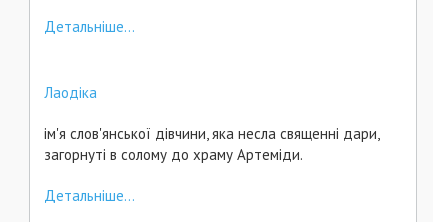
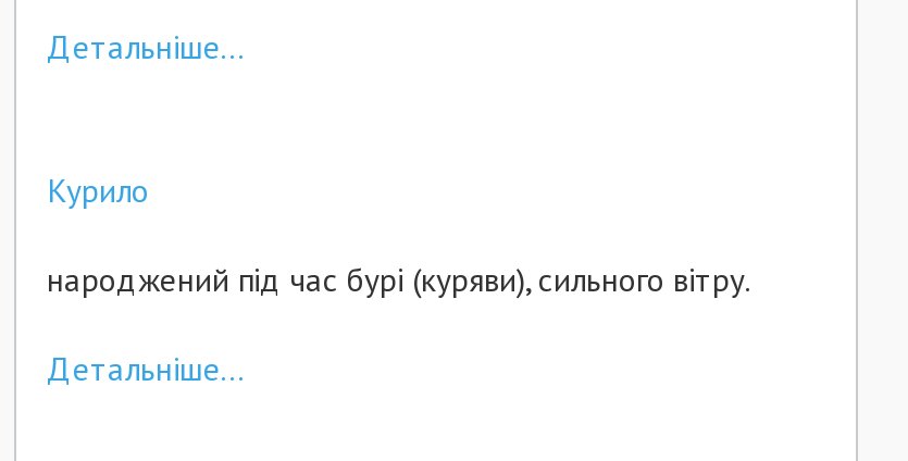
- Лаодіка
+ Курило

- ім'я слов'янської дівчини, яка несла священні дари,
- загорнуті в солому до храму Артеміди.
+ народжений під час бурі (куряви), сильного вітру.
